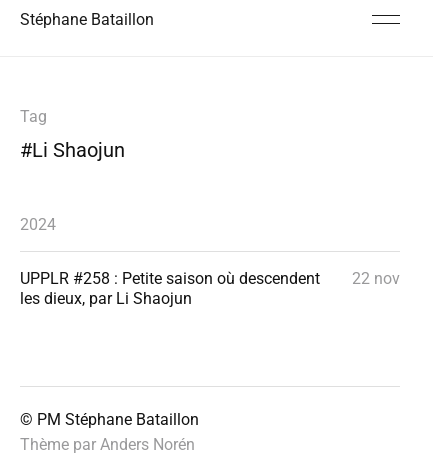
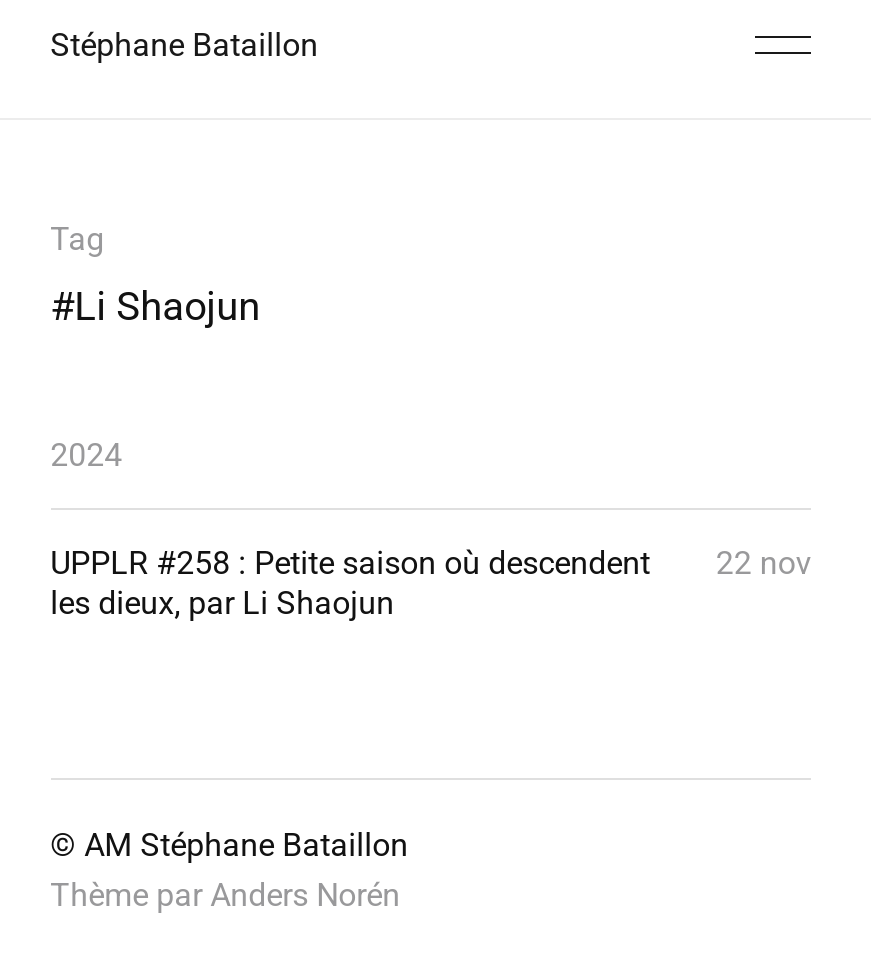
- © PM Stéphane Bataillon
+ © AM Stéphane Bataillon
